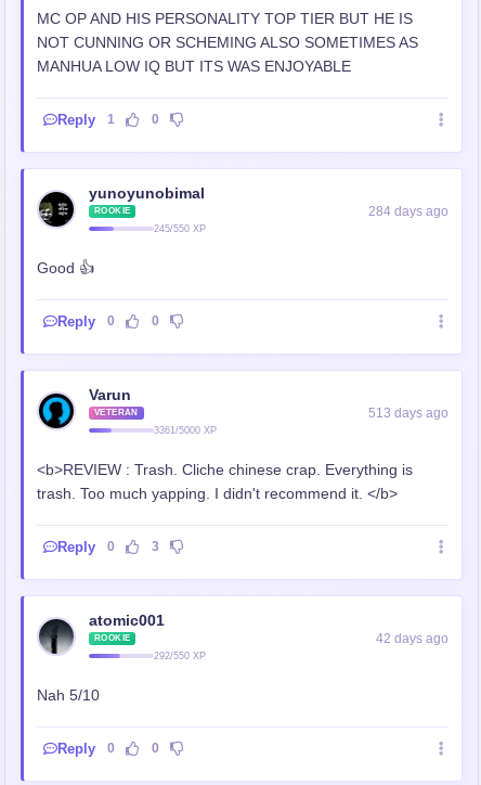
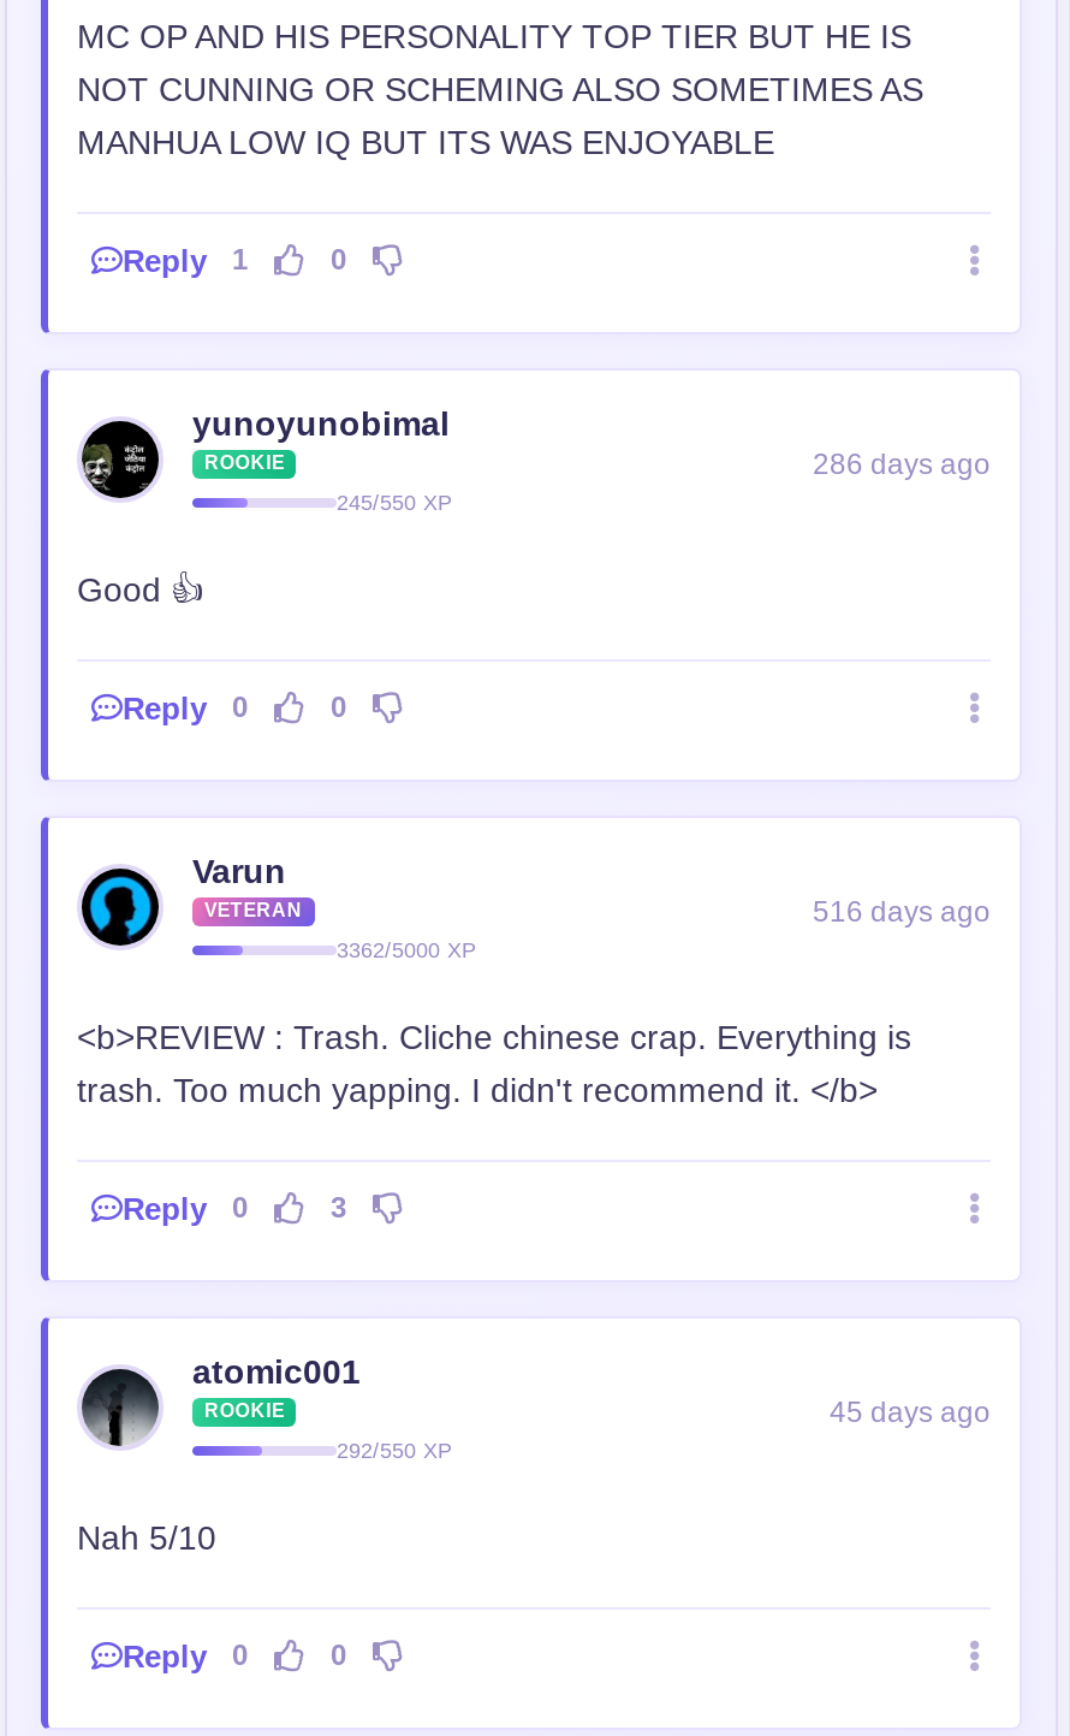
- 284 days ago
+ 286 days ago

- 513 days ago
+ 516 days ago

- 3361/5000 XP
+ 3362/5000 XP

- 42 days ago
+ 45 days ago
